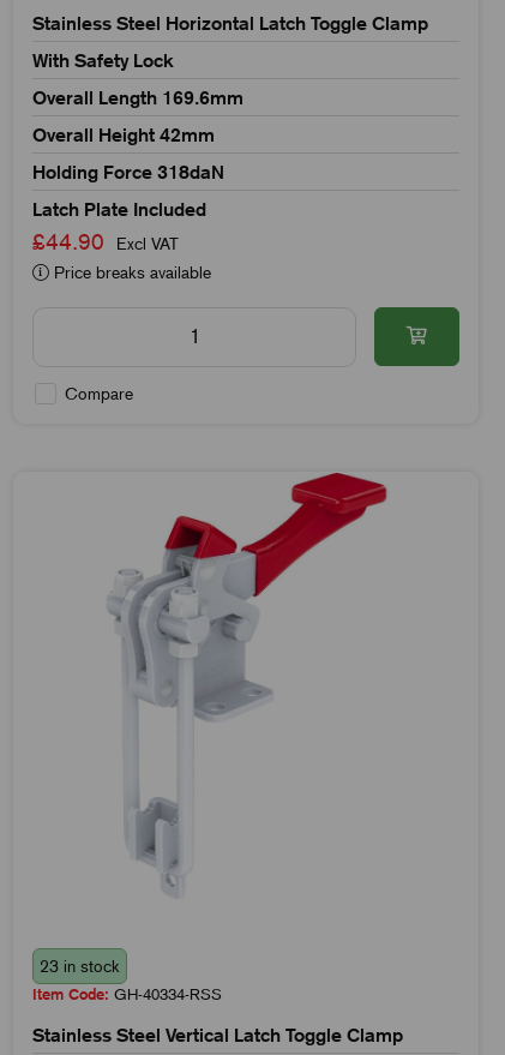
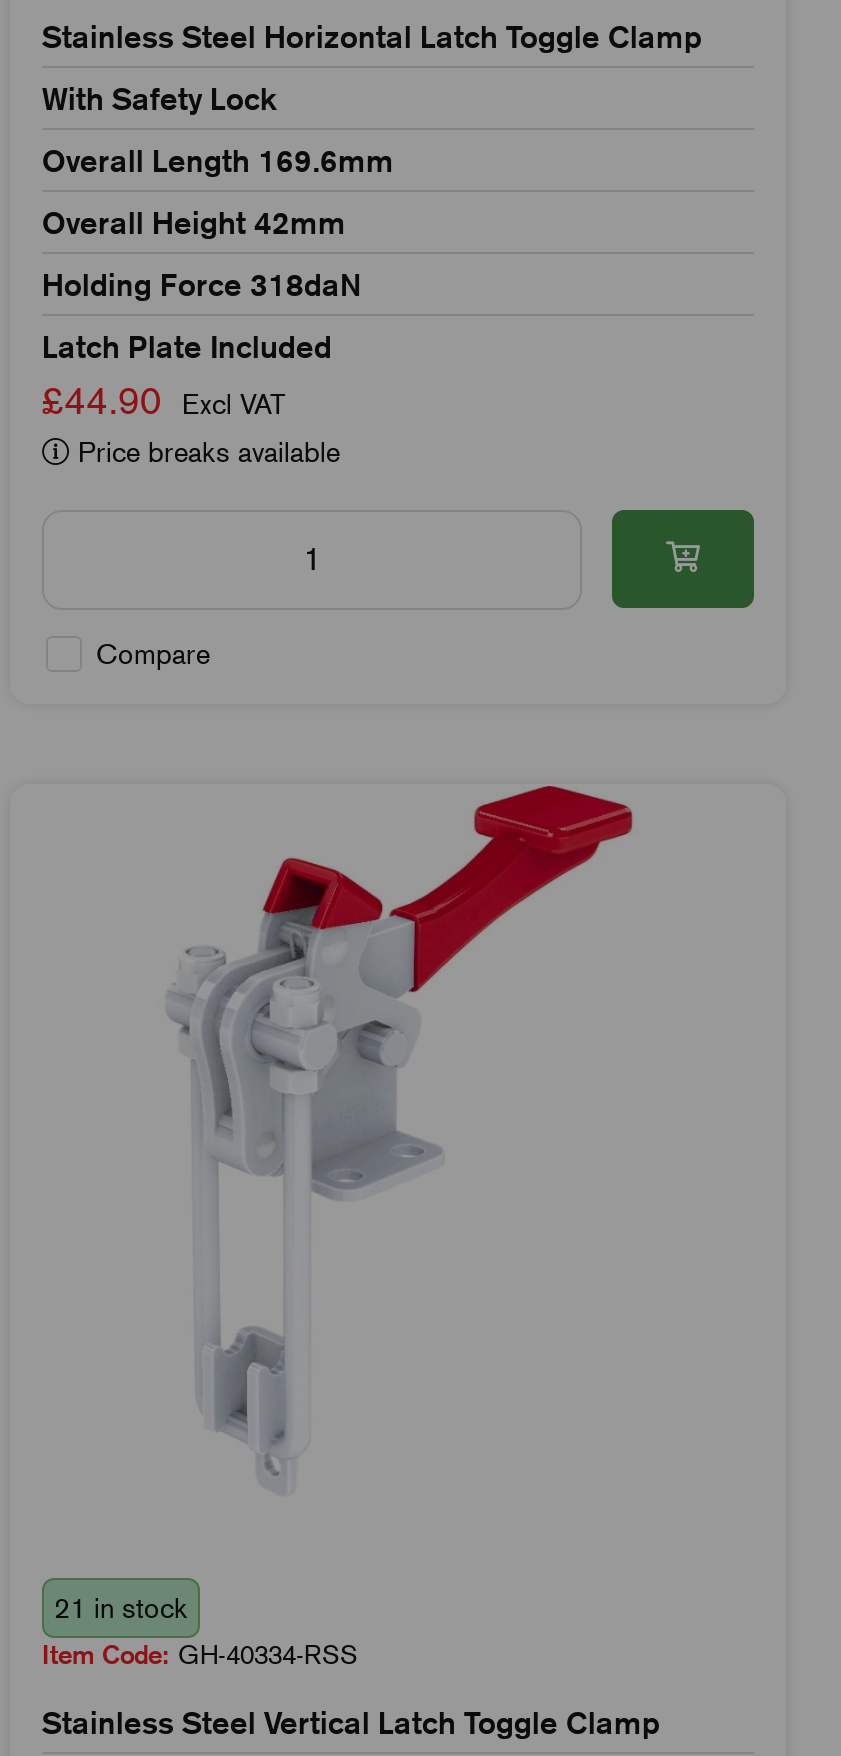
- 23 in stock
+ 21 in stock
